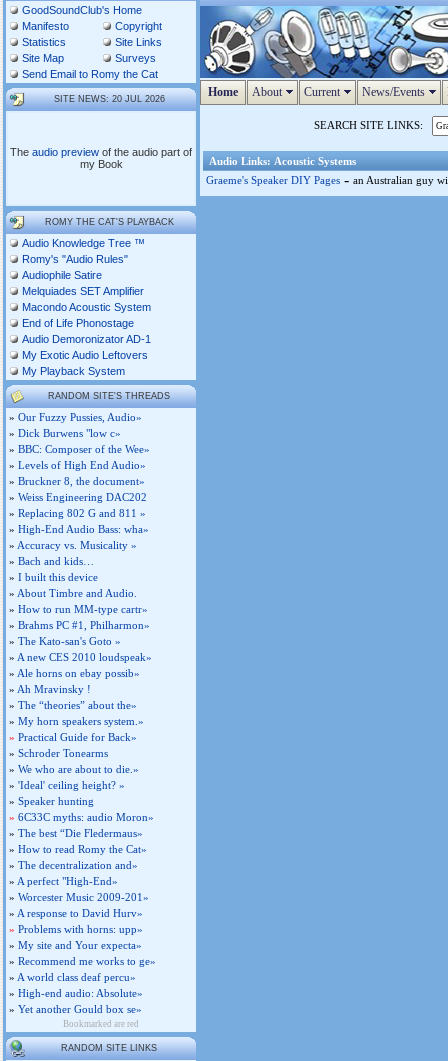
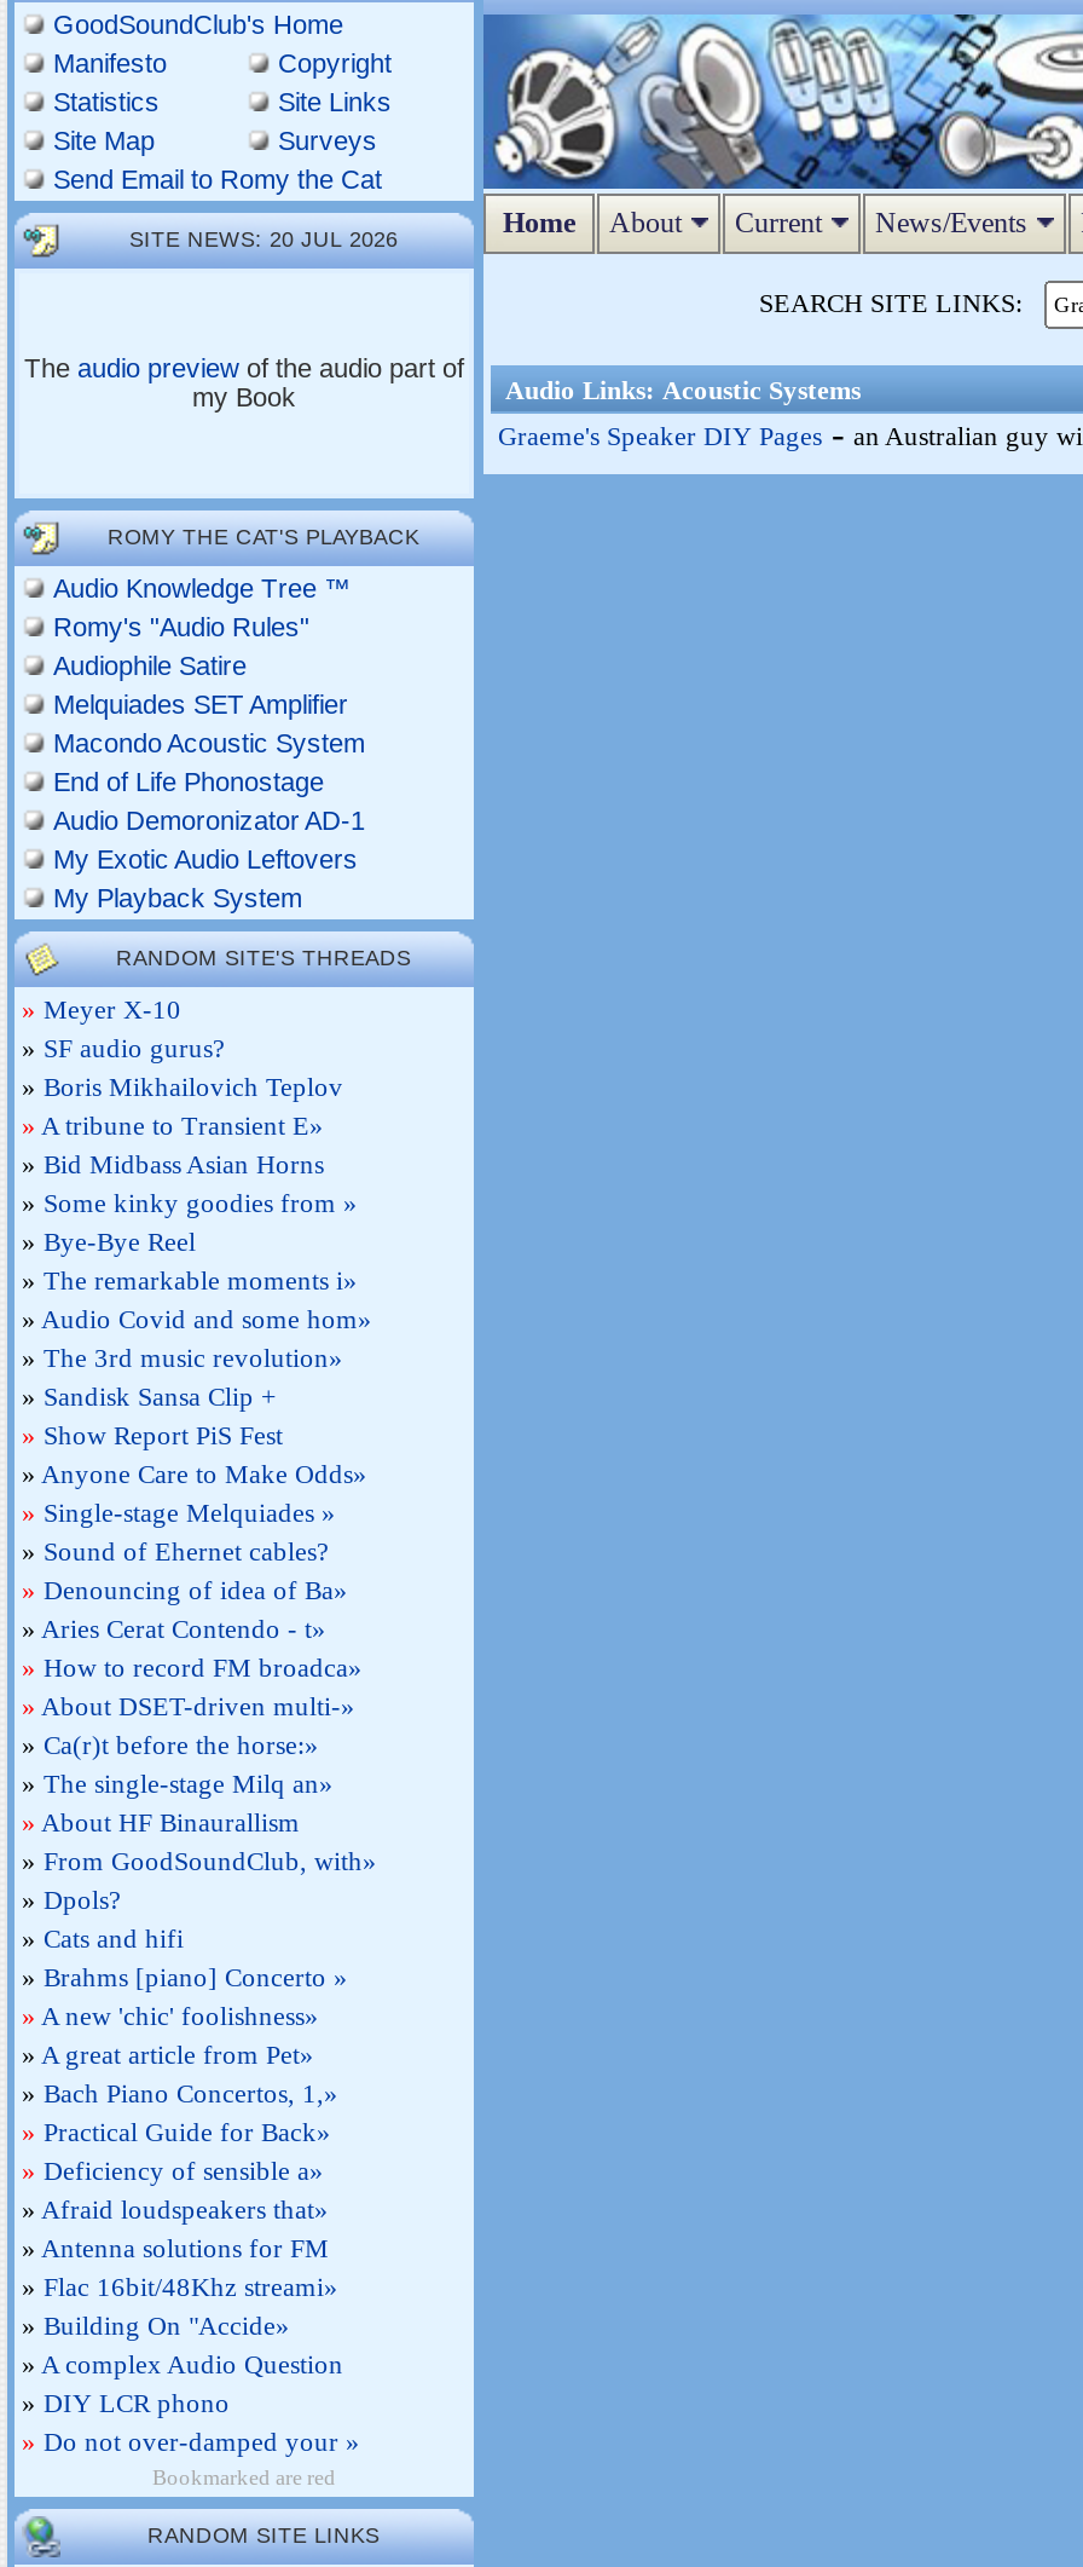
- » Our Fuzzy Pussies, Audio»
- » Dick Burwens "low c»
- » BBC: Composer of the Wee»
- » Levels of High End Audio»
- » Bruckner 8, the document»
- » Weiss Engineering DAC202
- » Replacing 802 G and 811 »
- » High-End Audio Bass: wha»
- » Accuracy vs. Musicality »
- » Bach and kids…
- » I built this device
- » About Timbre and Audio.
- » How to run MM-type cartr»
- » Brahms PC #1, Philharmon»
- » The Kato-san's Goto »
- » A new CES 2010 loudspeak»
- » Ale horns on ebay possib»
- » Ah Mravinsky !
- » The “theories” about the»
- » My horn speakers system.»
+ » Meyer X-10
+ » SF audio gurus?
+ » Boris Mikhailovich Teplov
+ » A tribune to Transient E»
+ » Bid Midbass Asian Horns
+ » Some kinky goodies from »
+ » Bye-Bye Reel
+ » The remarkable moments i»
+ » Audio Covid and some hom»
+ » The 3rd music revolution»
+ » Sandisk Sansa Clip +
+ » Show Report PiS Fest
+ » Anyone Care to Make Odds»
+ » Single-stage Melquiades »
+ » Sound of Ehernet cables?
+ » Denouncing of idea of Ba»
+ » Aries Cerat Contendo - t»
+ » How to record FM broadca»
+ » About DSET-driven multi-»
+ » Ca(r)t before the horse:»
+ » The single-stage Milq an»
+ » About HF Binaurallism
+ » From GoodSoundClub, with»
+ » Dpols?
+ » Cats and hifi
+ » Brahms [piano] Concerto »
+ » A new 'chic' foolishness»
+ » A great article from Pet»
+ » Bach Piano Concertos, 1,»

moved down: » Practical Guide for Back»

- » Schroder Tonearms
- » We who are about to die.»
- » 'Ideal' ceiling height? »
- » Speaker hunting
- » 6C33C myths: audio Moron»
- » The best “Die Fledermaus»
- » How to read Romy the Cat»
- » The decentralization and»
- » A perfect "High-End»
- » Worcester Music 2009-201»
- » A response to David Hurv»
- » Problems with horns: upp»
- » My site and Your expecta»
- » Recommend me works to ge»
- » A world class deaf percu»
- » High-end audio: Absolute»
- » Yet another Gould box se»
+ » Deficiency of sensible a»
+ » Afraid loudspeakers that»
+ » Antenna solutions for FM
+ » Flac 16bit/48Khz streami»
+ » Building On "Accide»
+ » A complex Audio Question
+ » DIY LCR phono
+ » Do not over-damped your »
